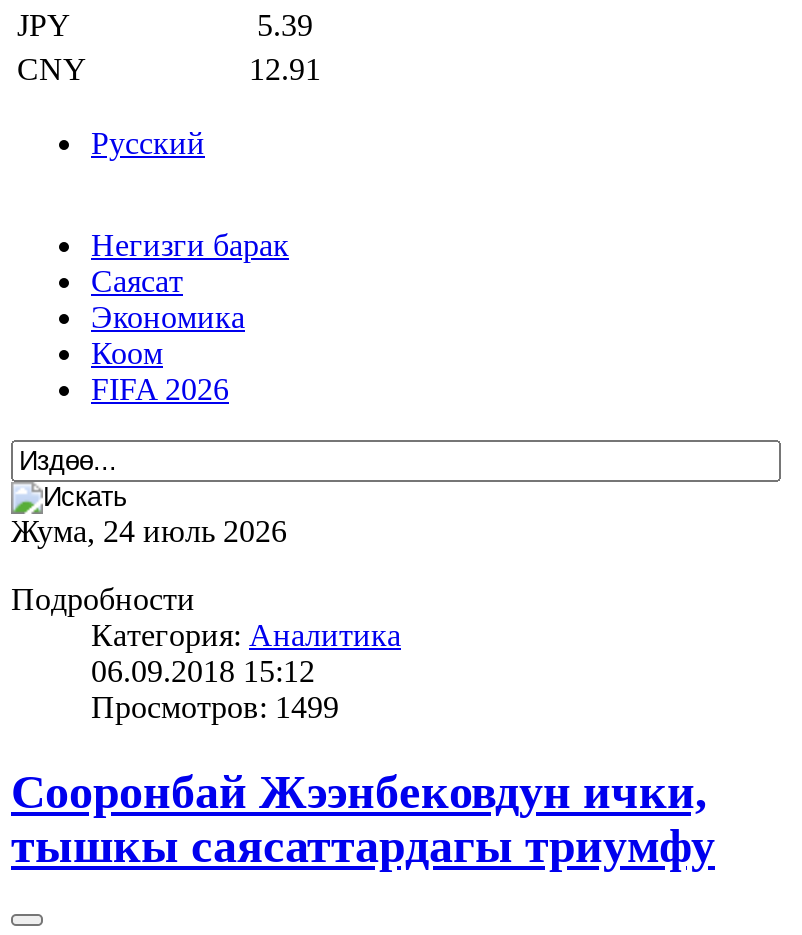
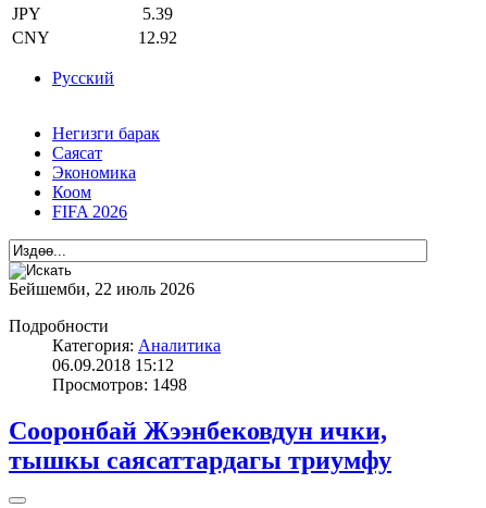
- 12.91
+ 12.92

- Жума, 24 июль 2026
+ Бейшемби, 22 июль 2026

- Просмотров: 1499
+ Просмотров: 1498
